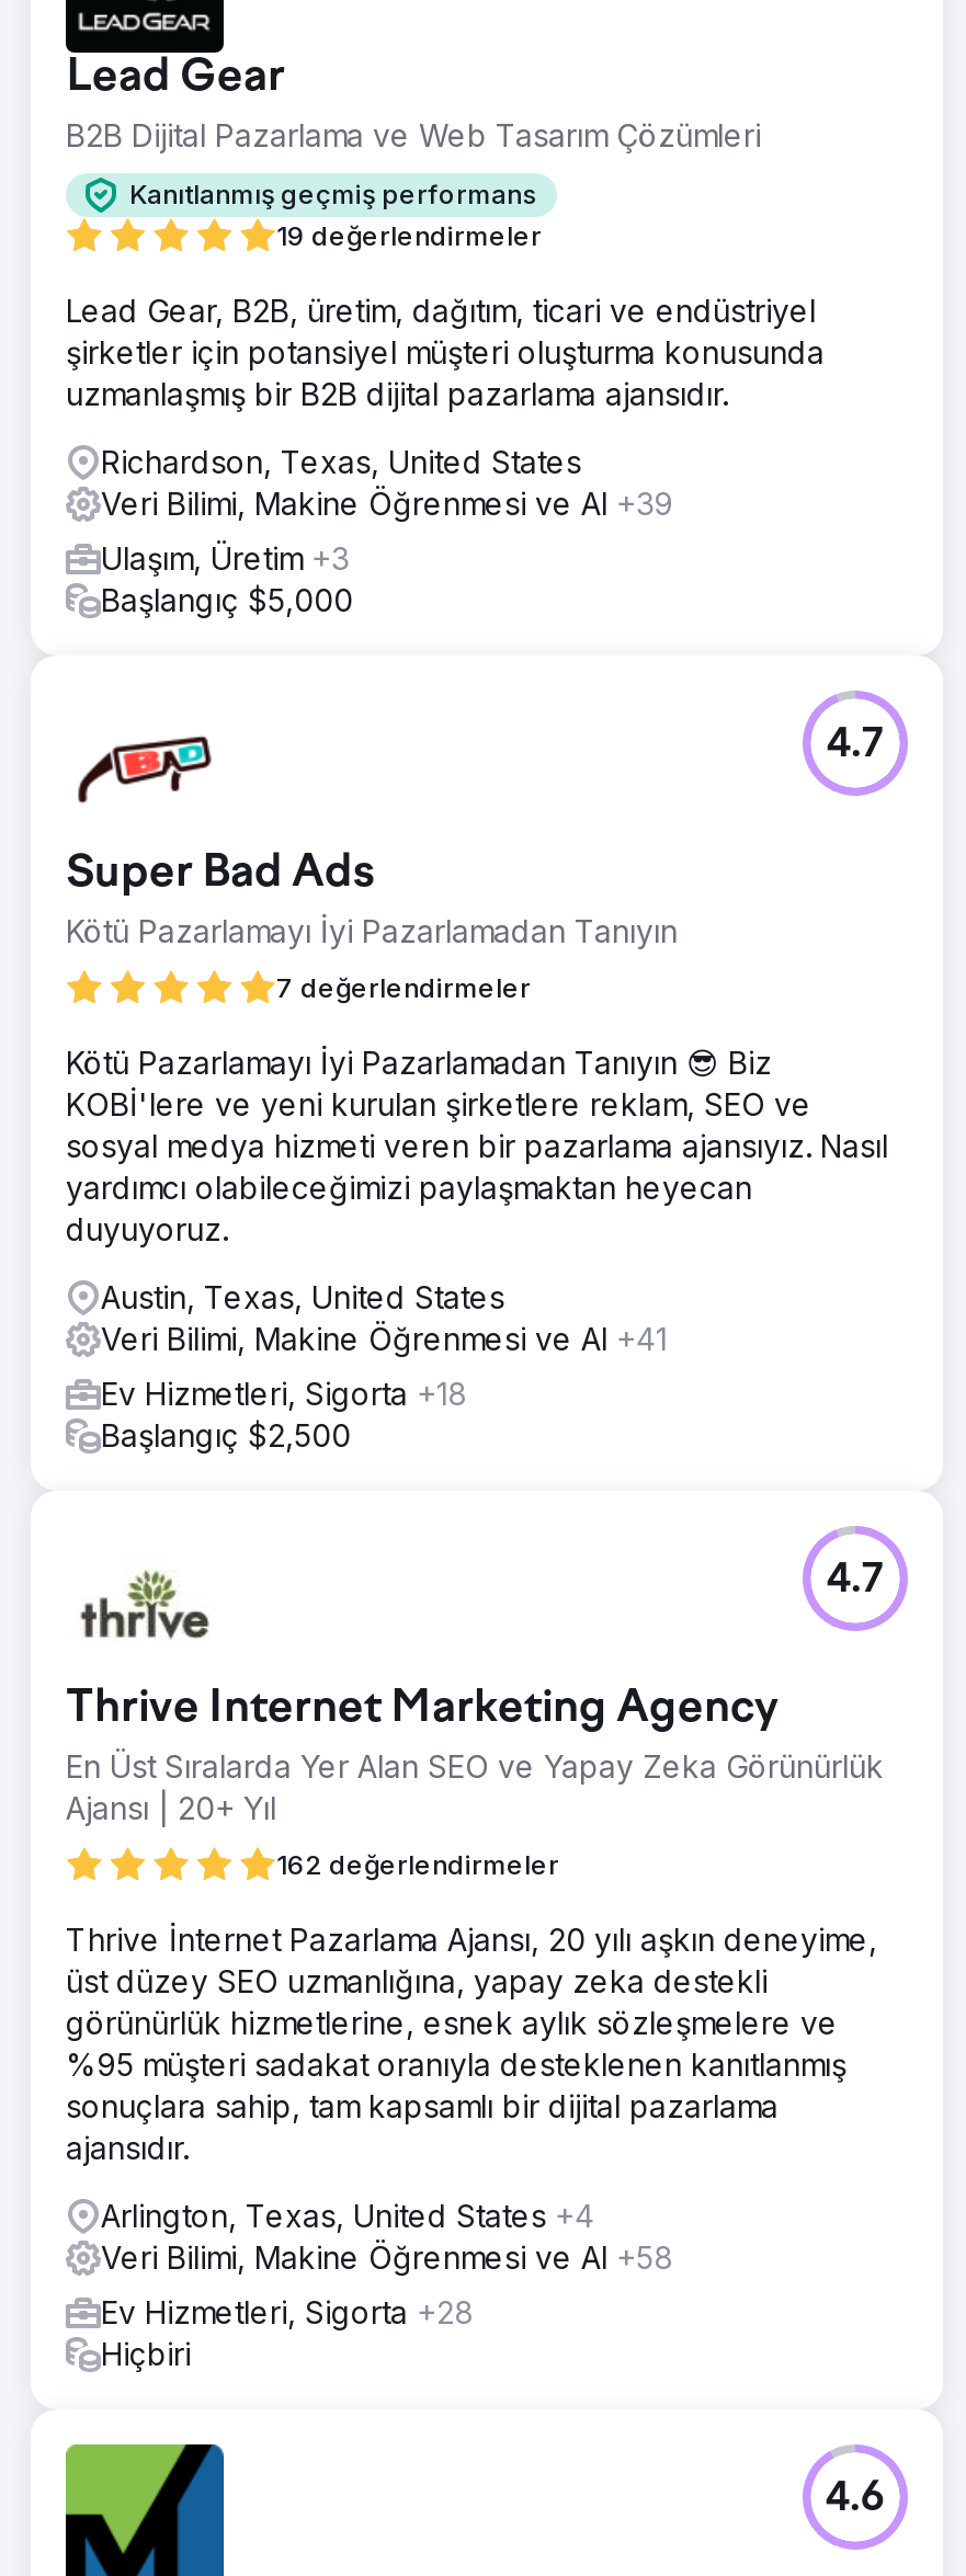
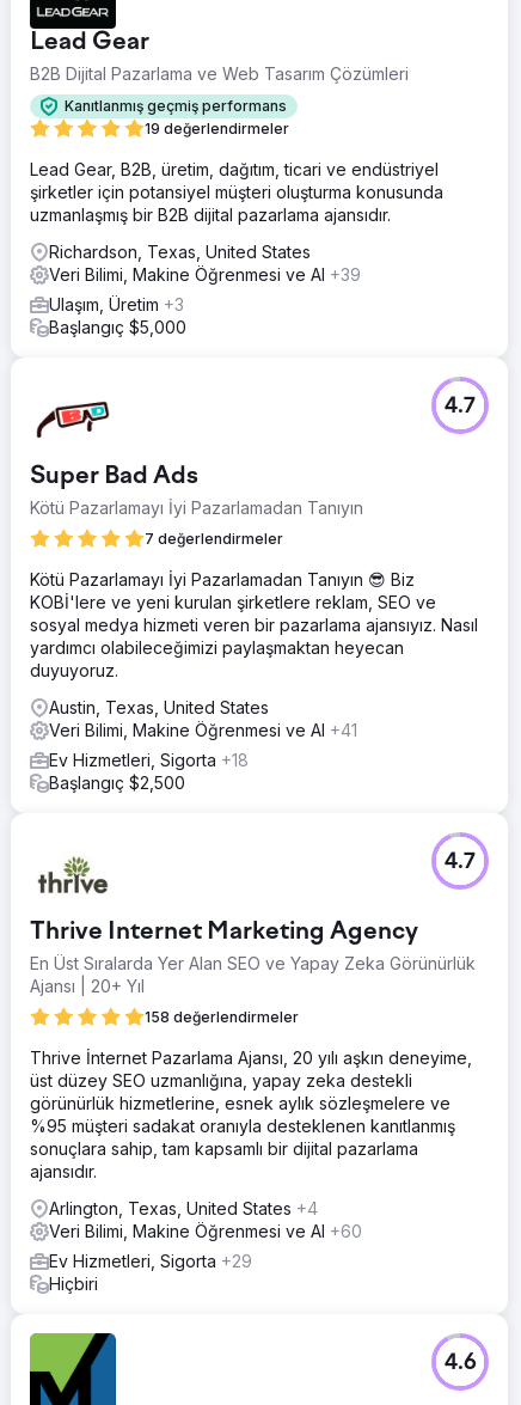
- 162 değerlendirmeler
+ 158 değerlendirmeler

- Veri Bilimi, Makine Öğrenmesi ve AI +58
+ Veri Bilimi, Makine Öğrenmesi ve AI +60

- Ev Hizmetleri, Sigorta +28
+ Ev Hizmetleri, Sigorta +29
